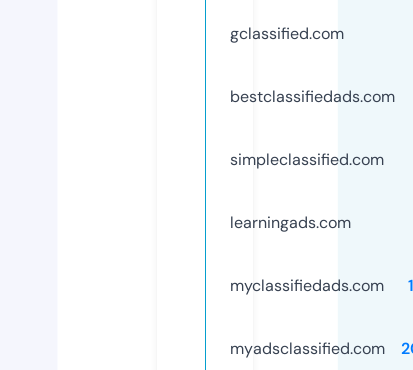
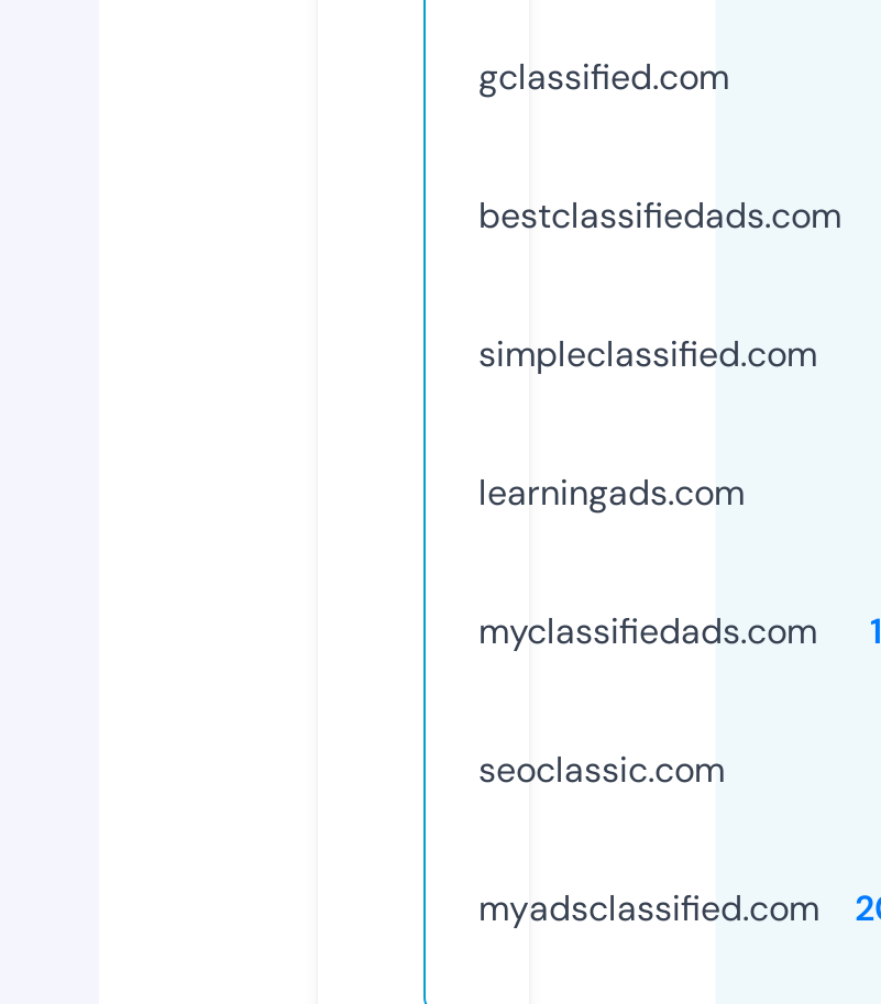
+ seoclassic.com
